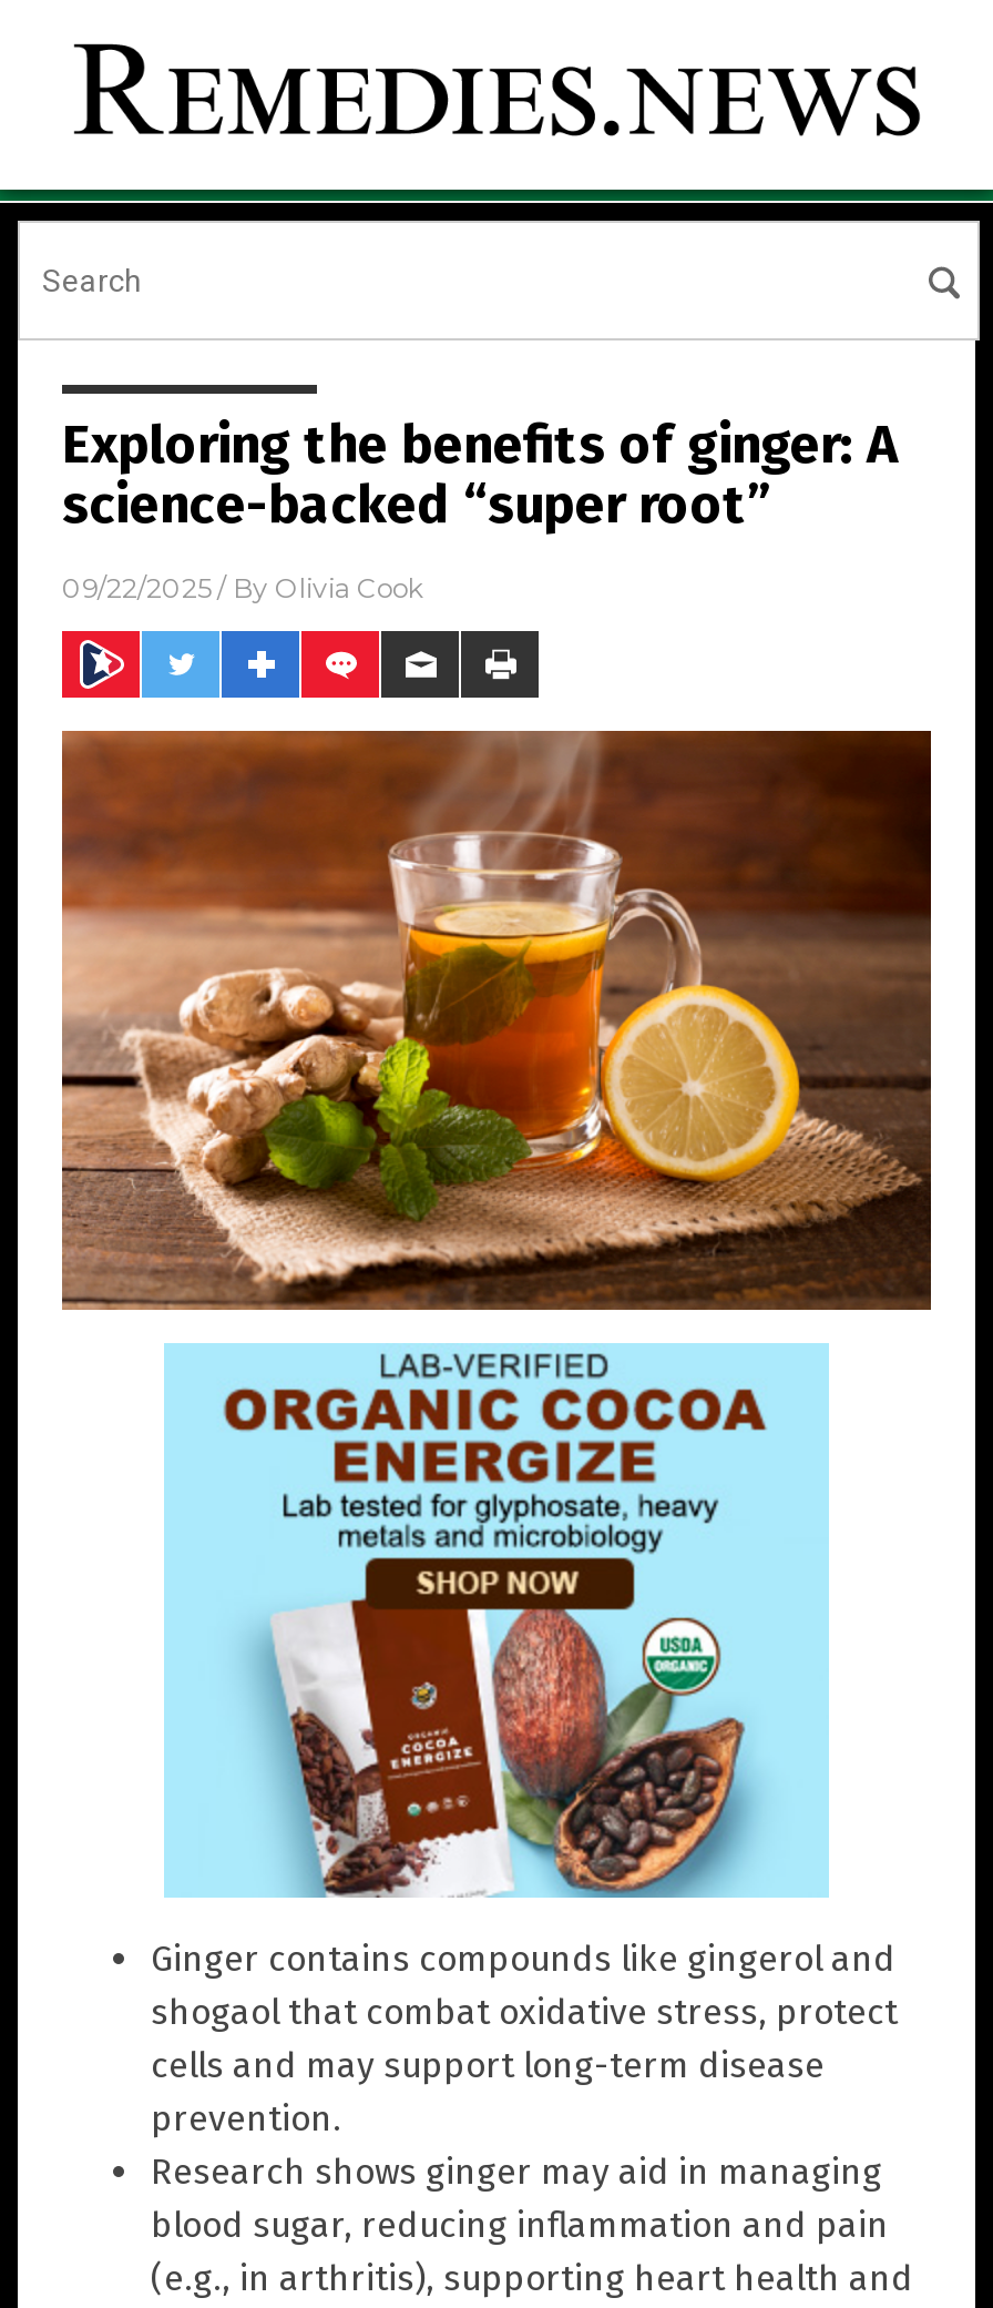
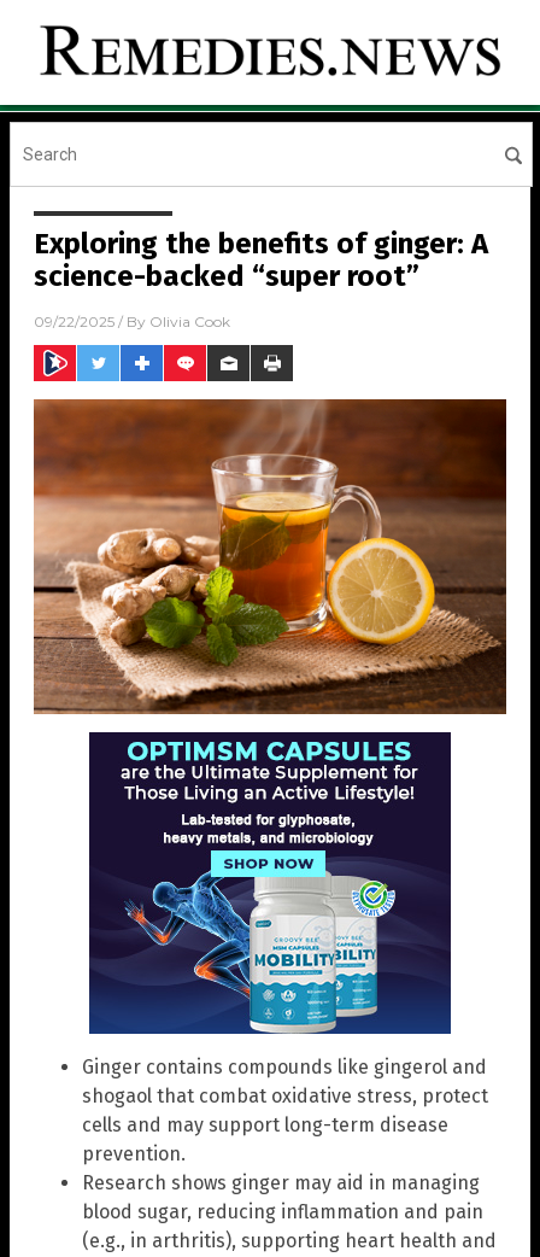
- [image]
+ [image]
